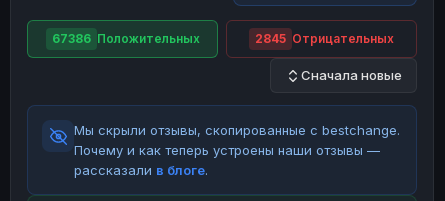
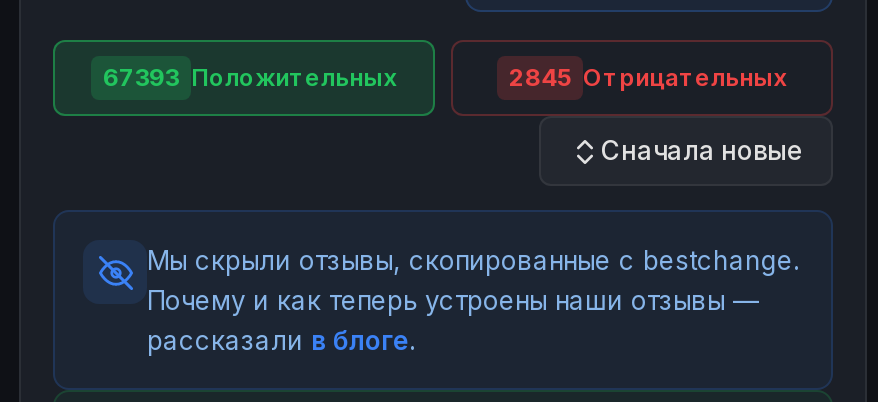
- 67386 Положительных
+ 67393 Положительных
